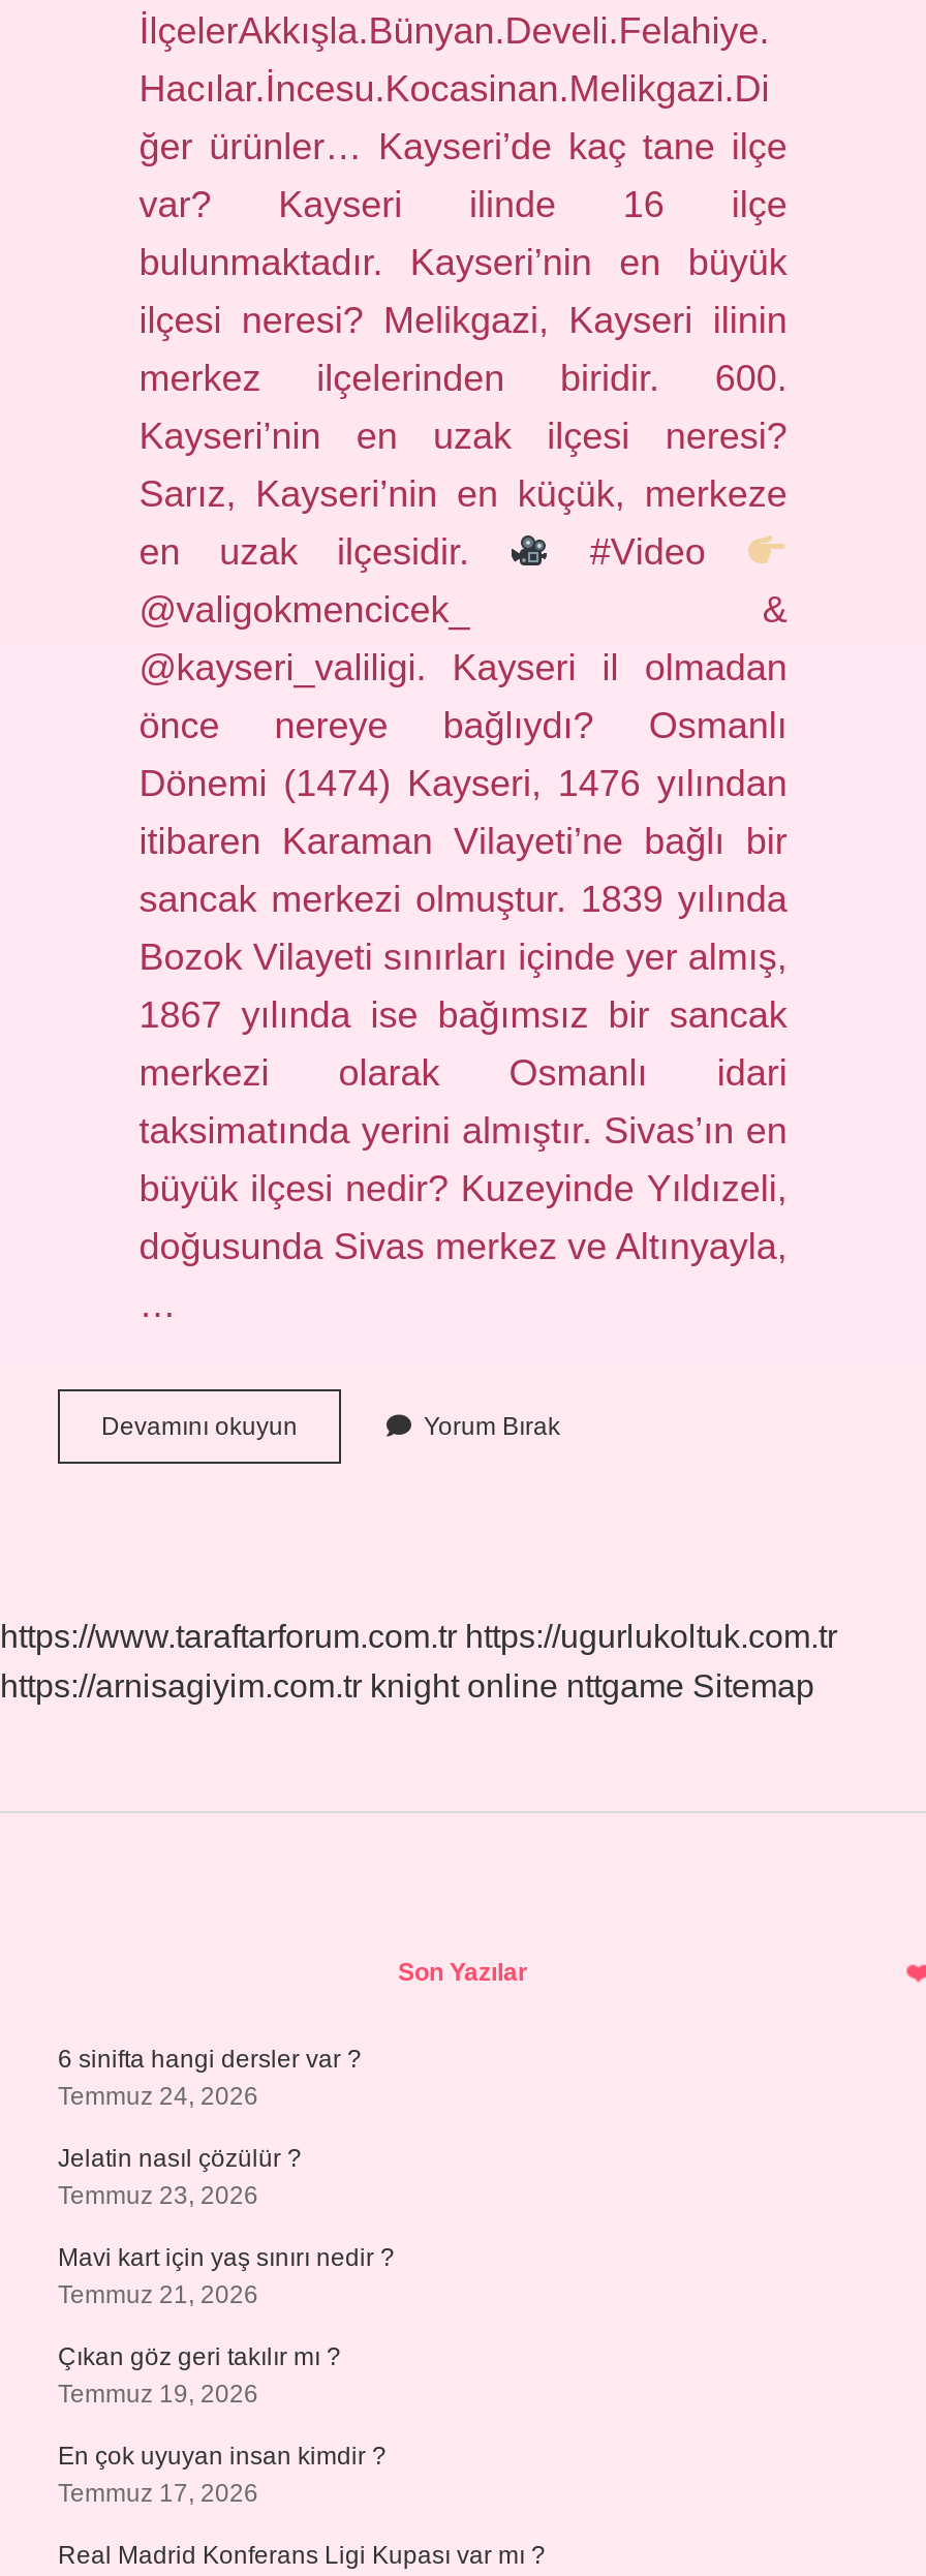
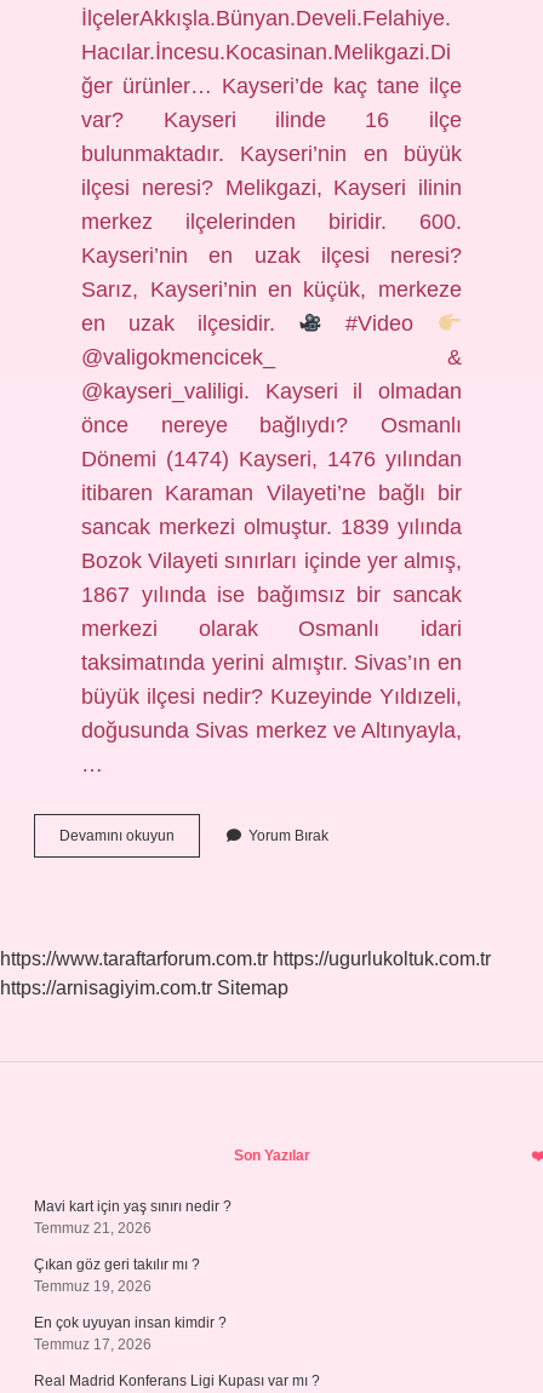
- https://arnisagiyim.com.tr knight online nttgame Sitemap
+ https://arnisagiyim.com.tr Sitemap

- 6 sinifta hangi dersler var ?
- Temmuz 24, 2026
- Jelatin nasıl çözülür ?
- Temmuz 23, 2026
